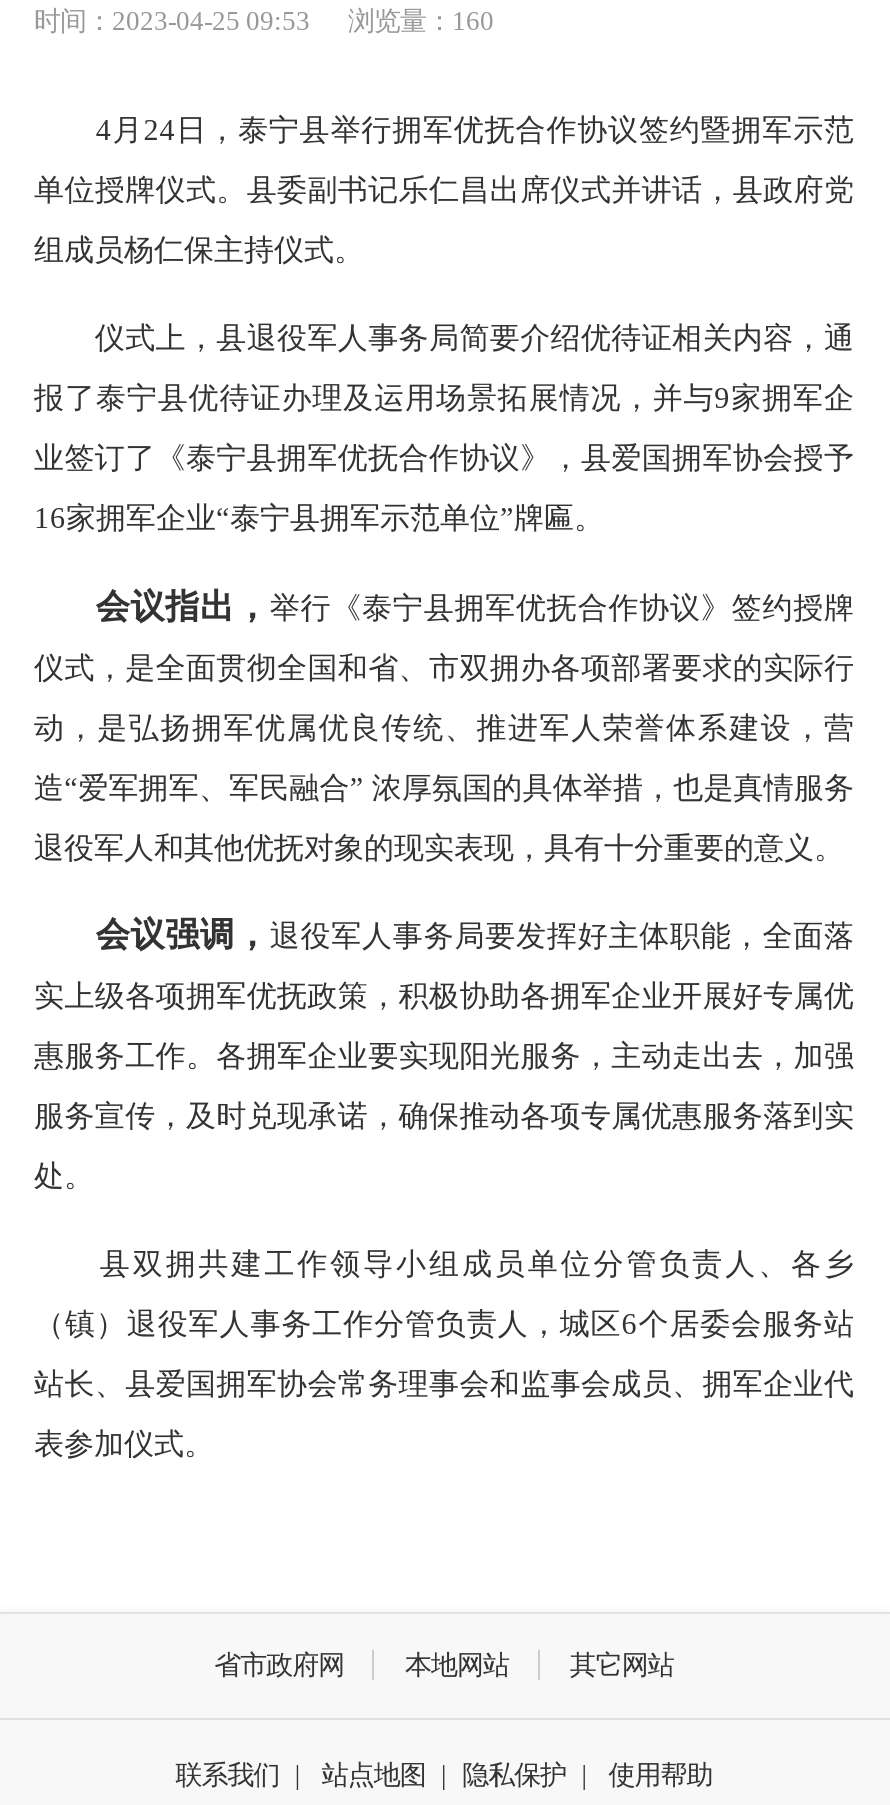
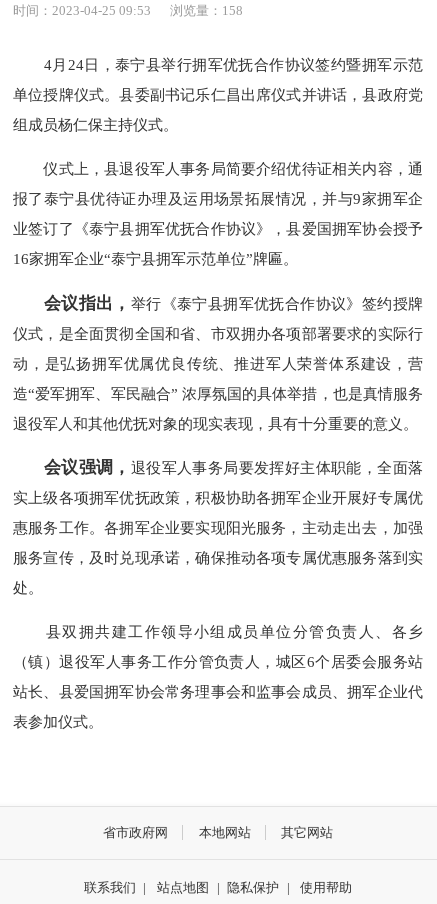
- 时间：2023-04-25 09:53 浏览量：160
+ 时间：2023-04-25 09:53 浏览量：158
